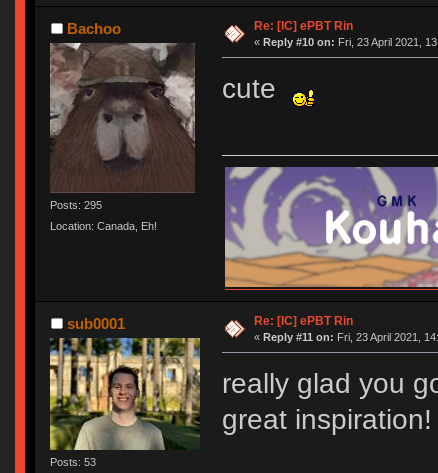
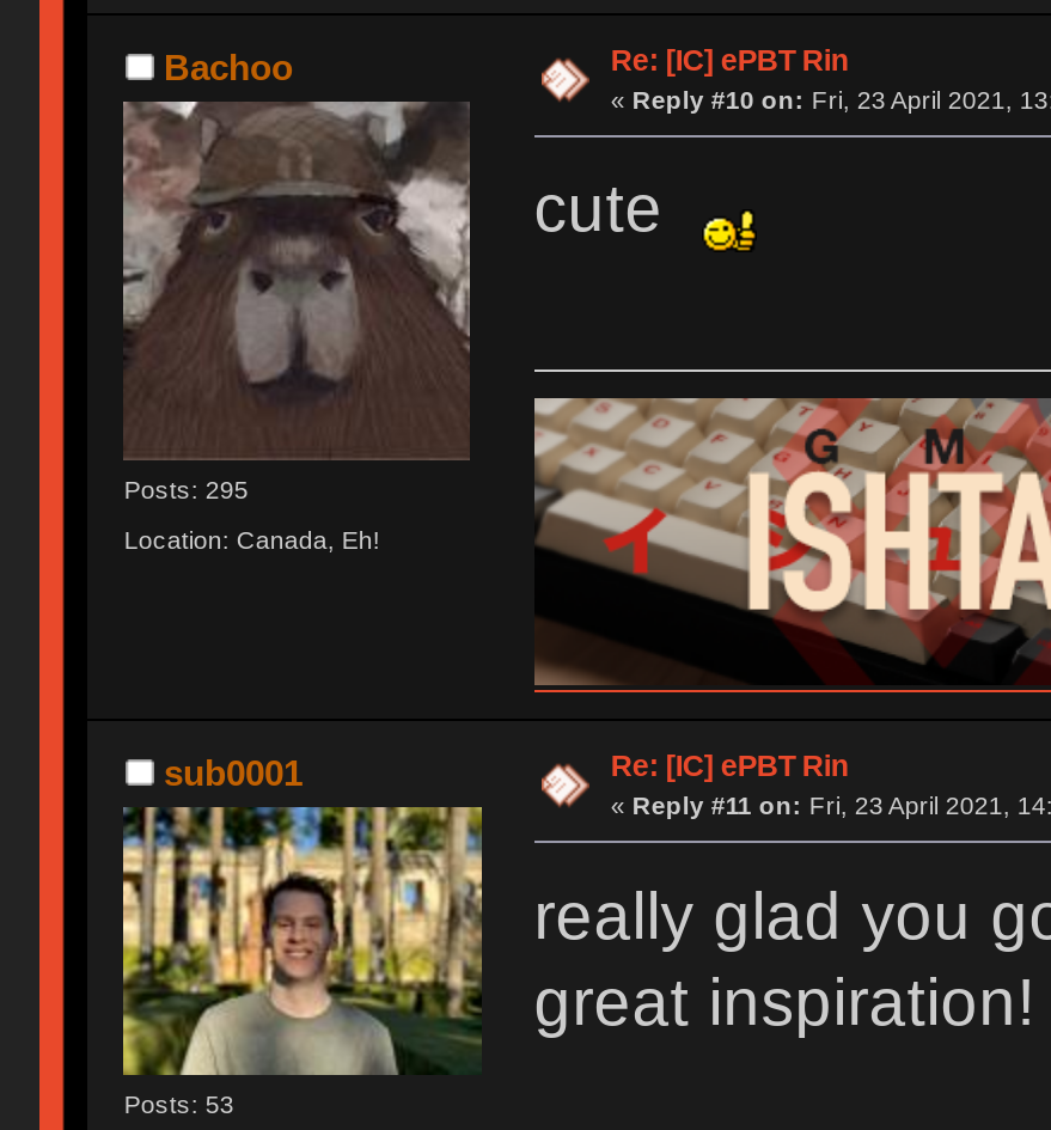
- [image]
+ [image]
